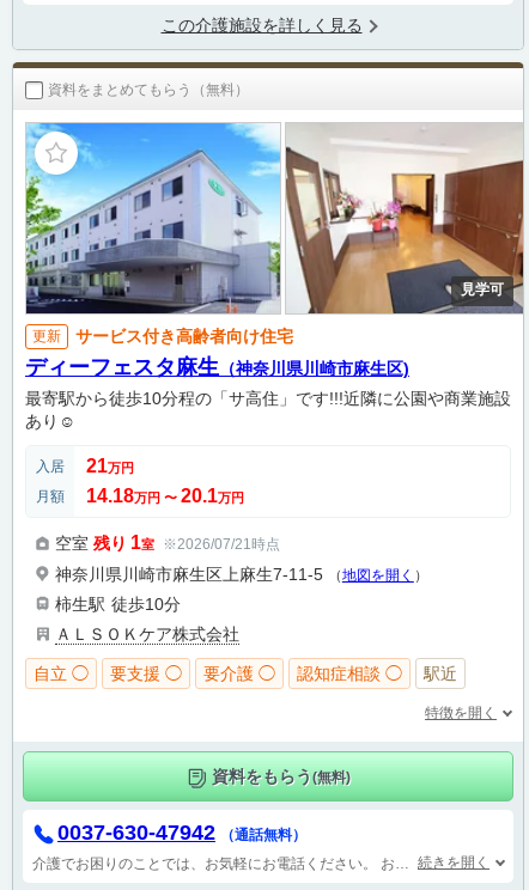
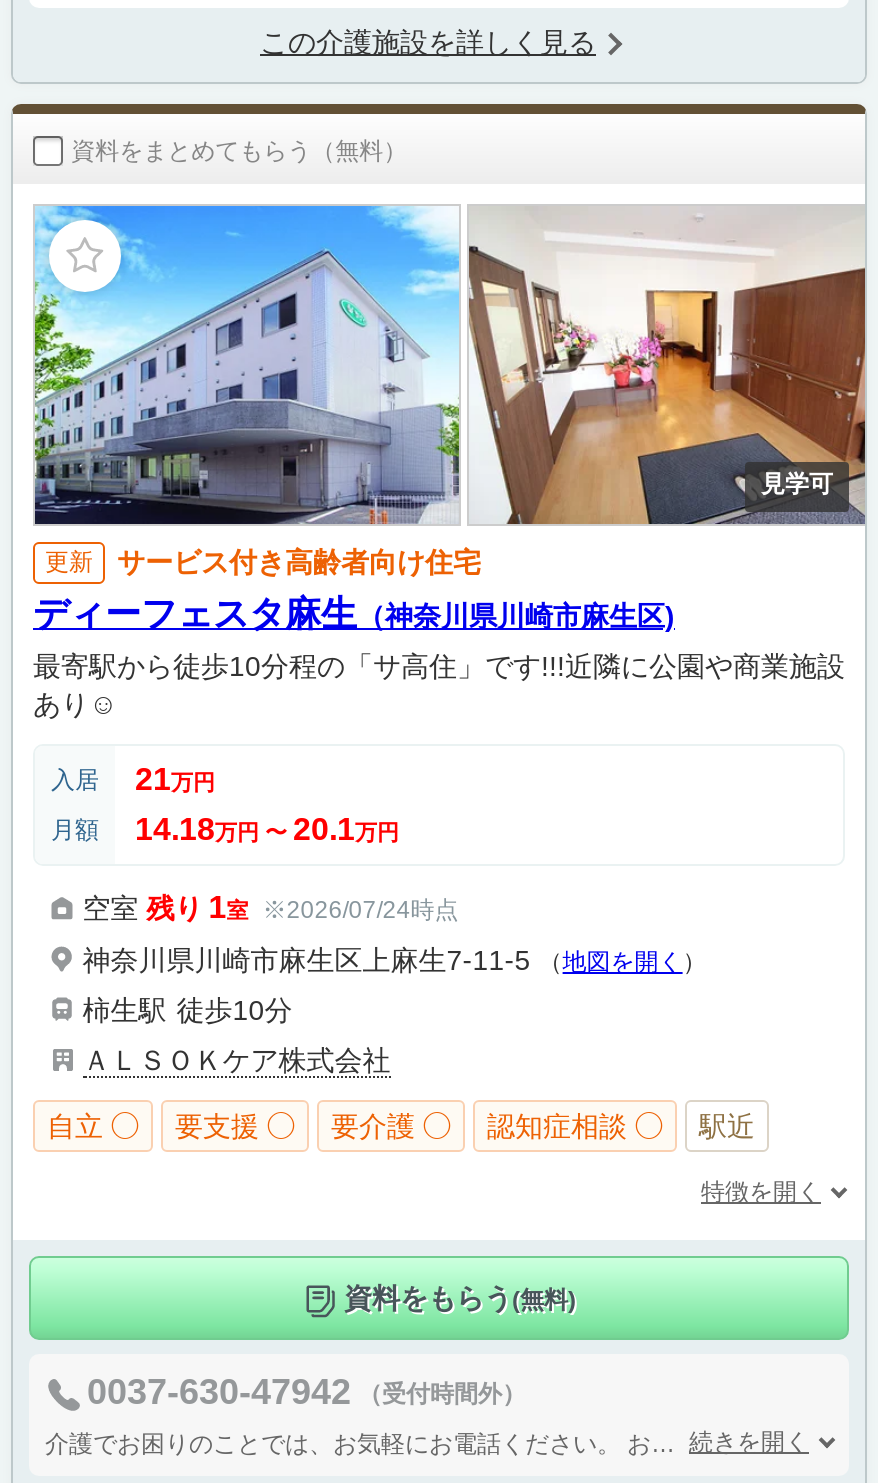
- 空室残り 1室 ※2026/07/21時点
+ 空室残り 1室 ※2026/07/24時点

- 0037-630-47942 （通話無料）
+ 0037-630-47942 （受付時間外）
